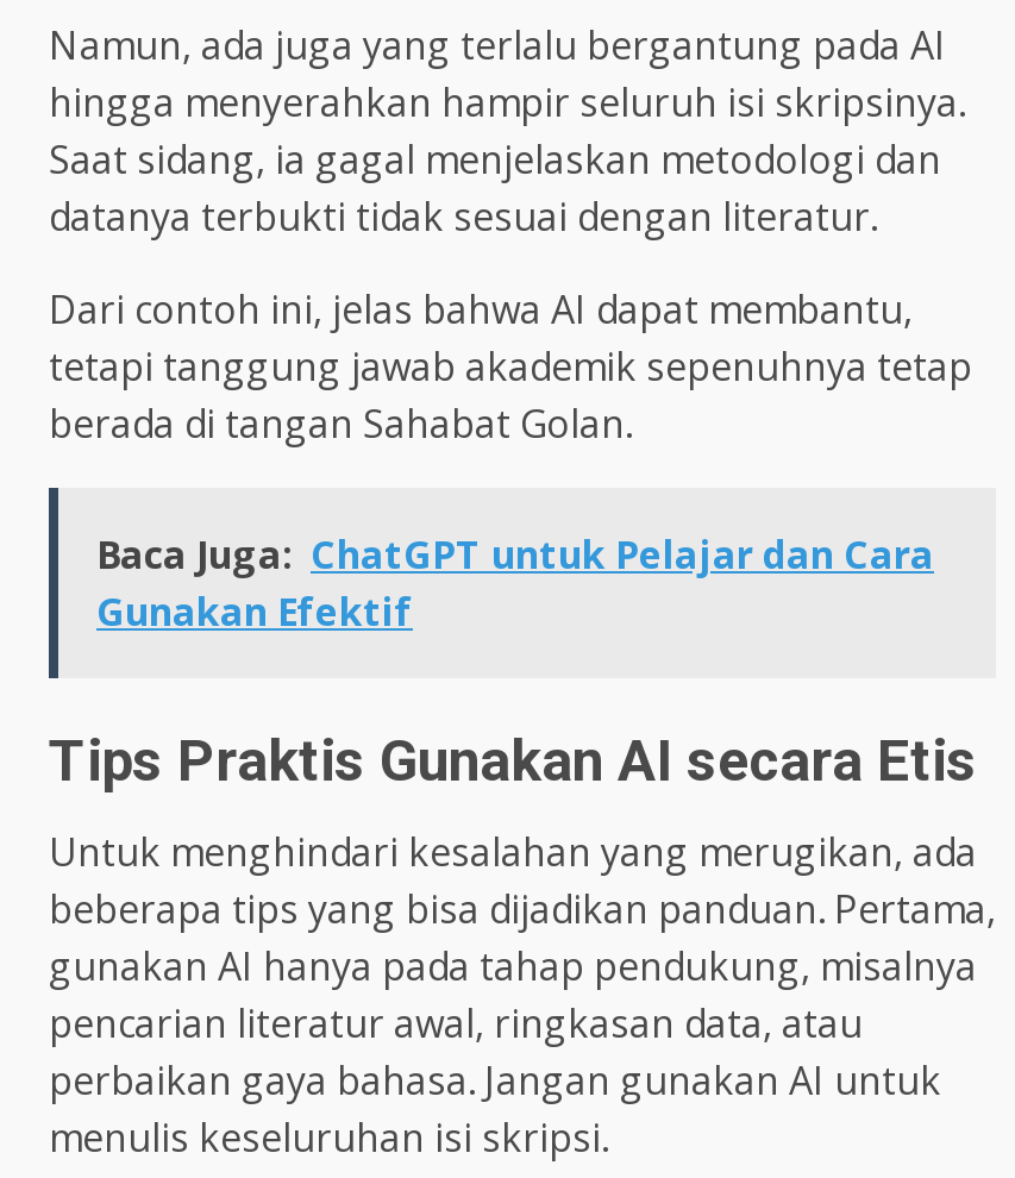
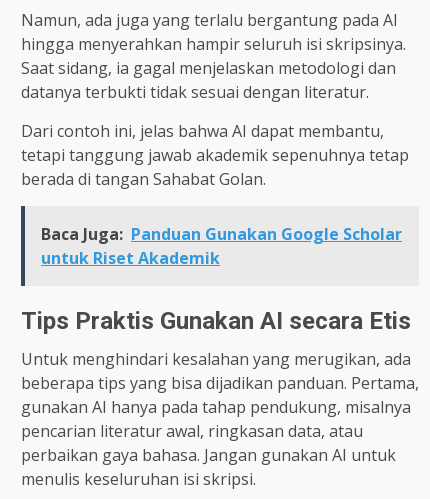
- Baca Juga: ChatGPT untuk Pelajar dan Cara
- Gunakan Efektif
+ Baca Juga: Panduan Gunakan Google Scholar
+ untuk Riset Akademik
